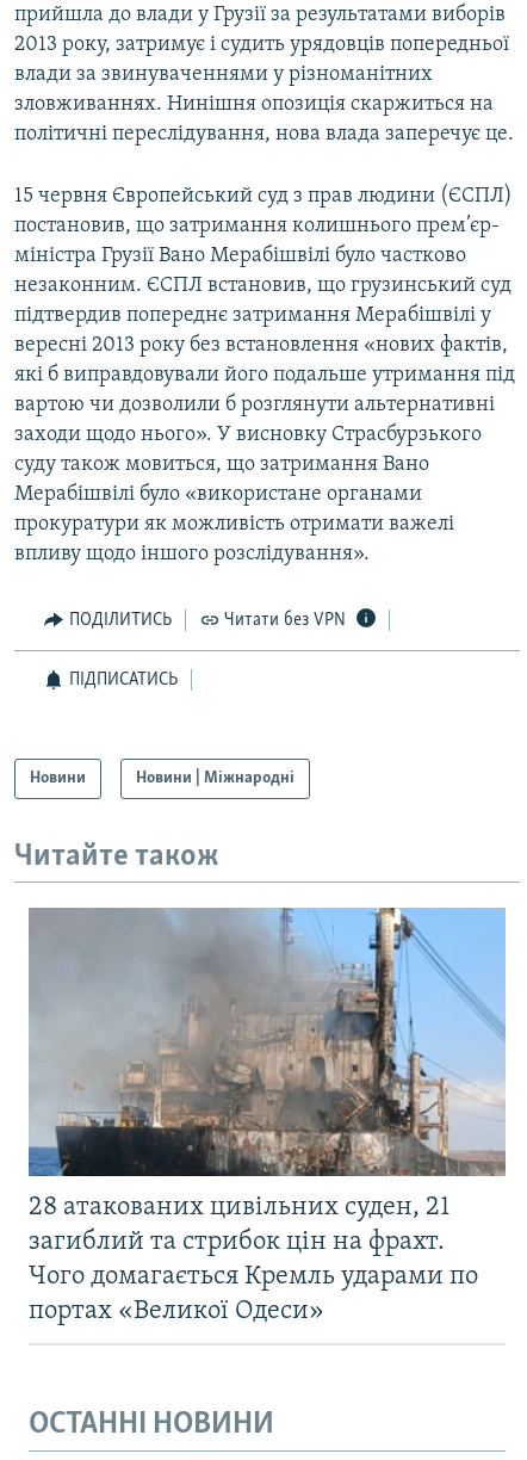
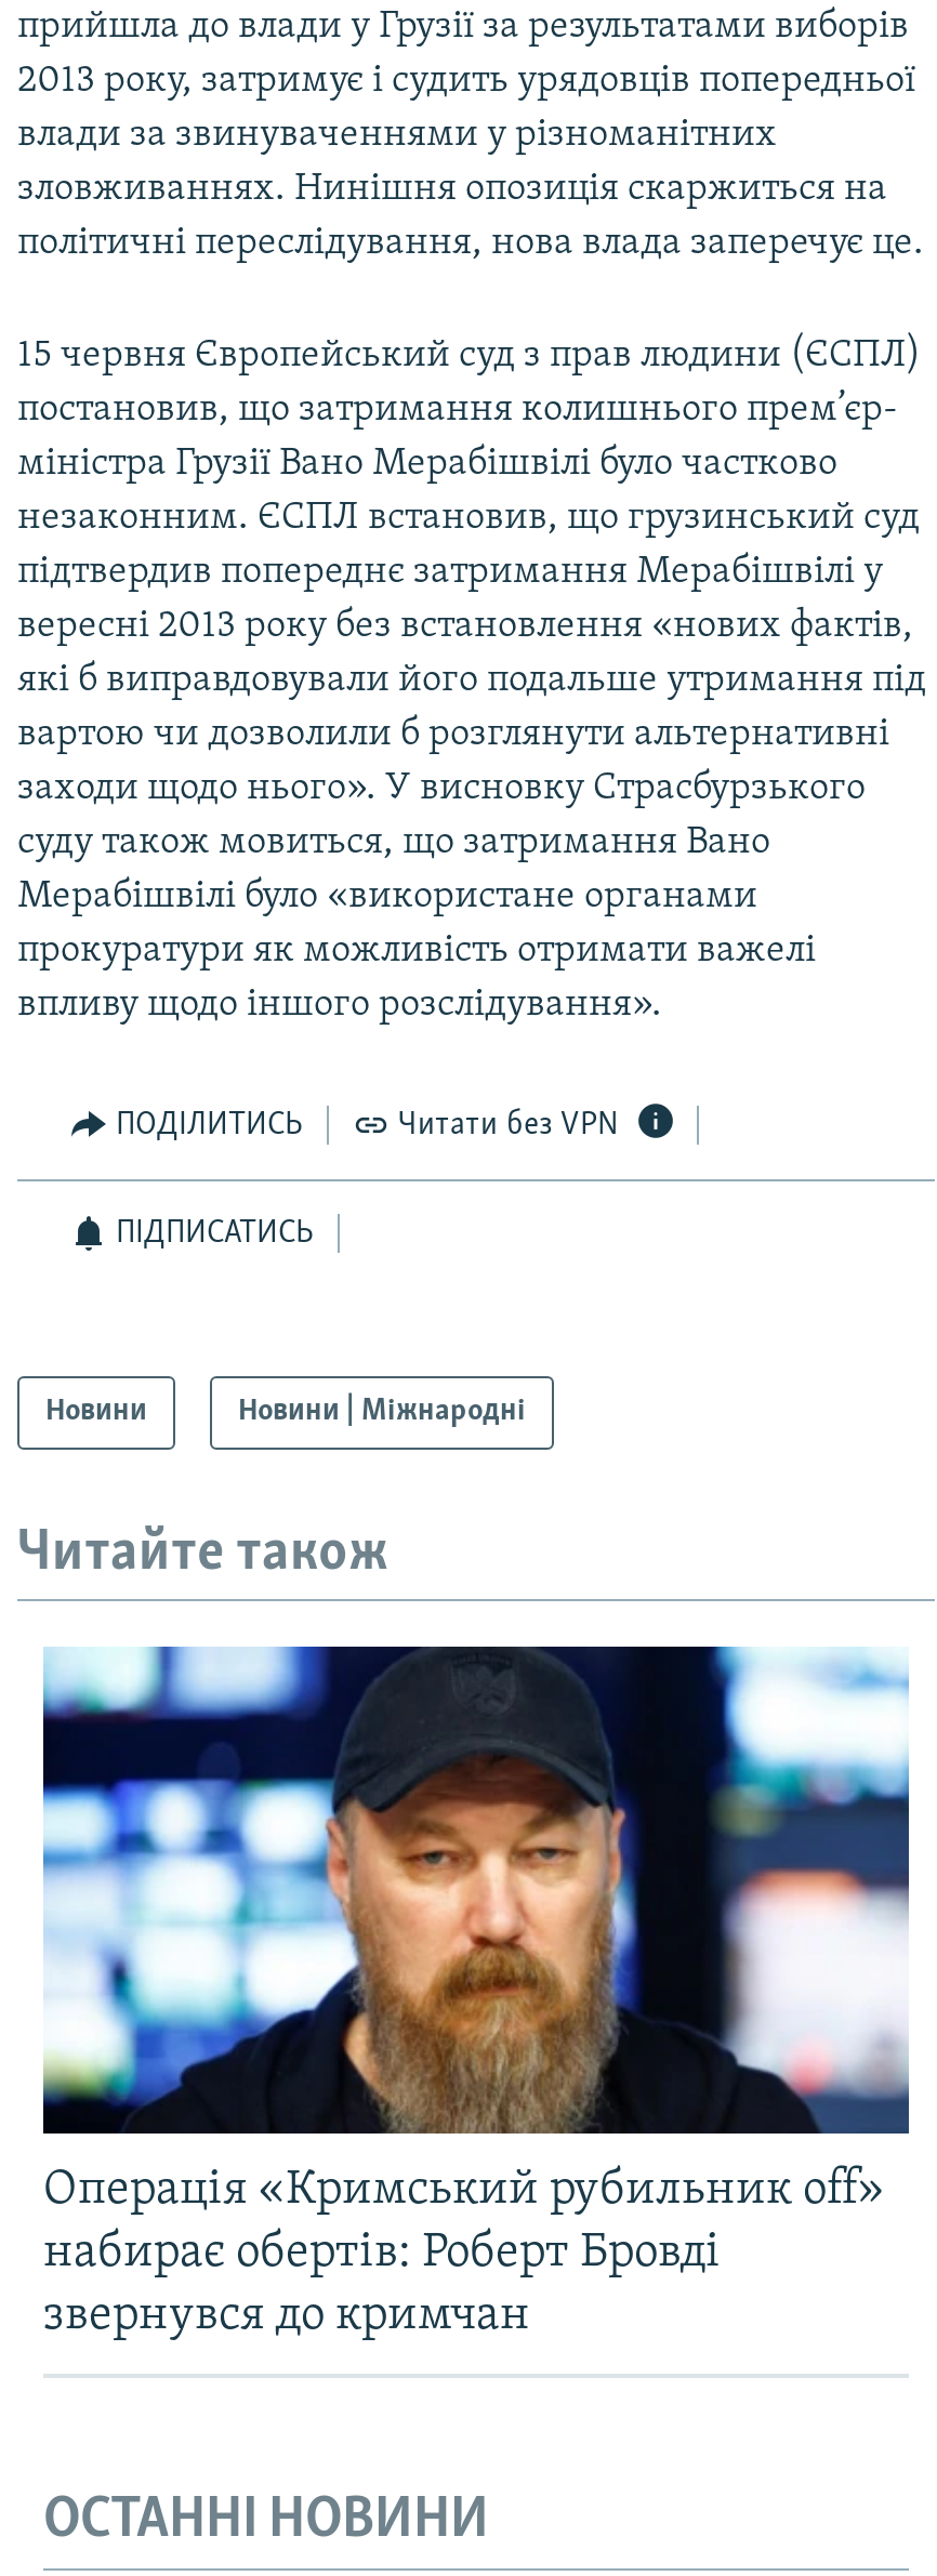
- [image]
- 28 атакованих цивільних суден, 21
- загиблий та стрибок цін на фрахт.
- Чого домагається Кремль ударами по
- портах «Великої Одеси»
+ [image]
+ Операція «Кримський рубильник off»
+ набирає обертів: Роберт Бровді
+ звернувся до кримчан
